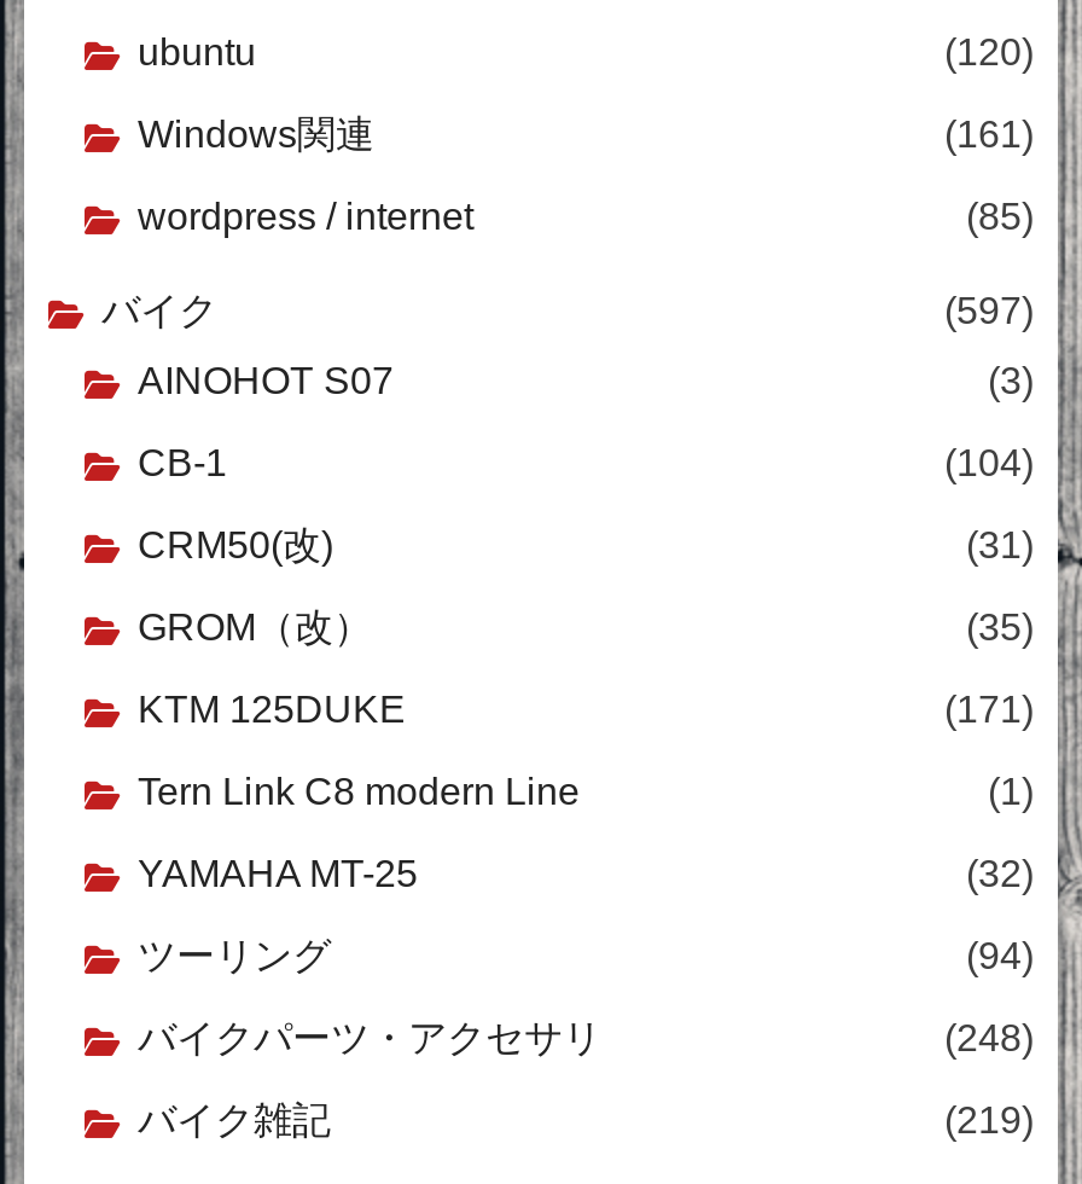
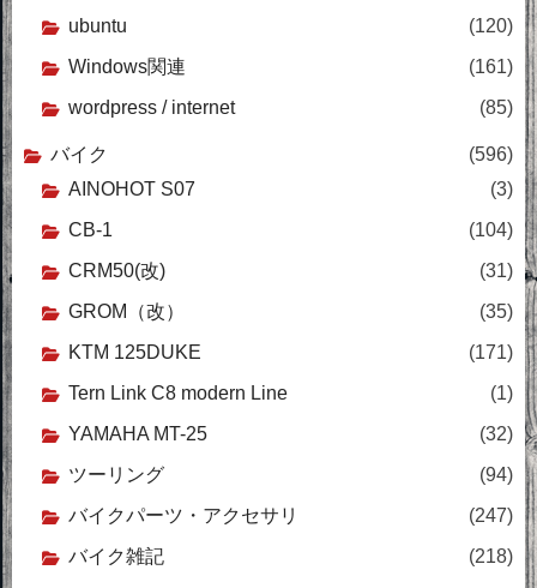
- (597)
+ (596)

- (248)
+ (247)

- (219)
+ (218)
